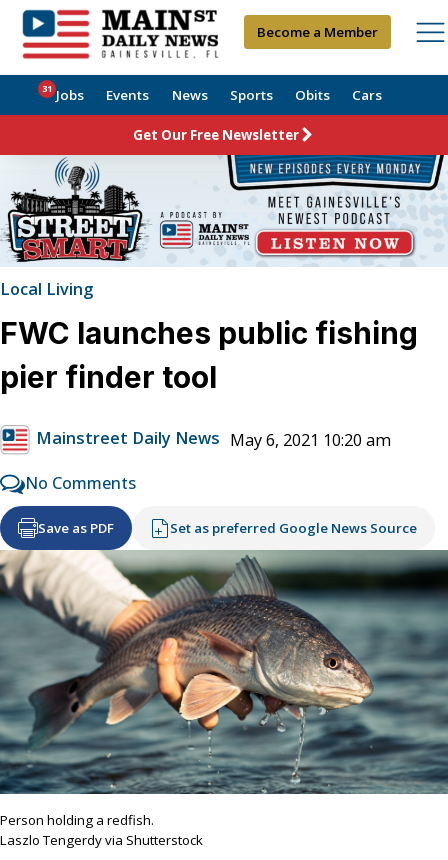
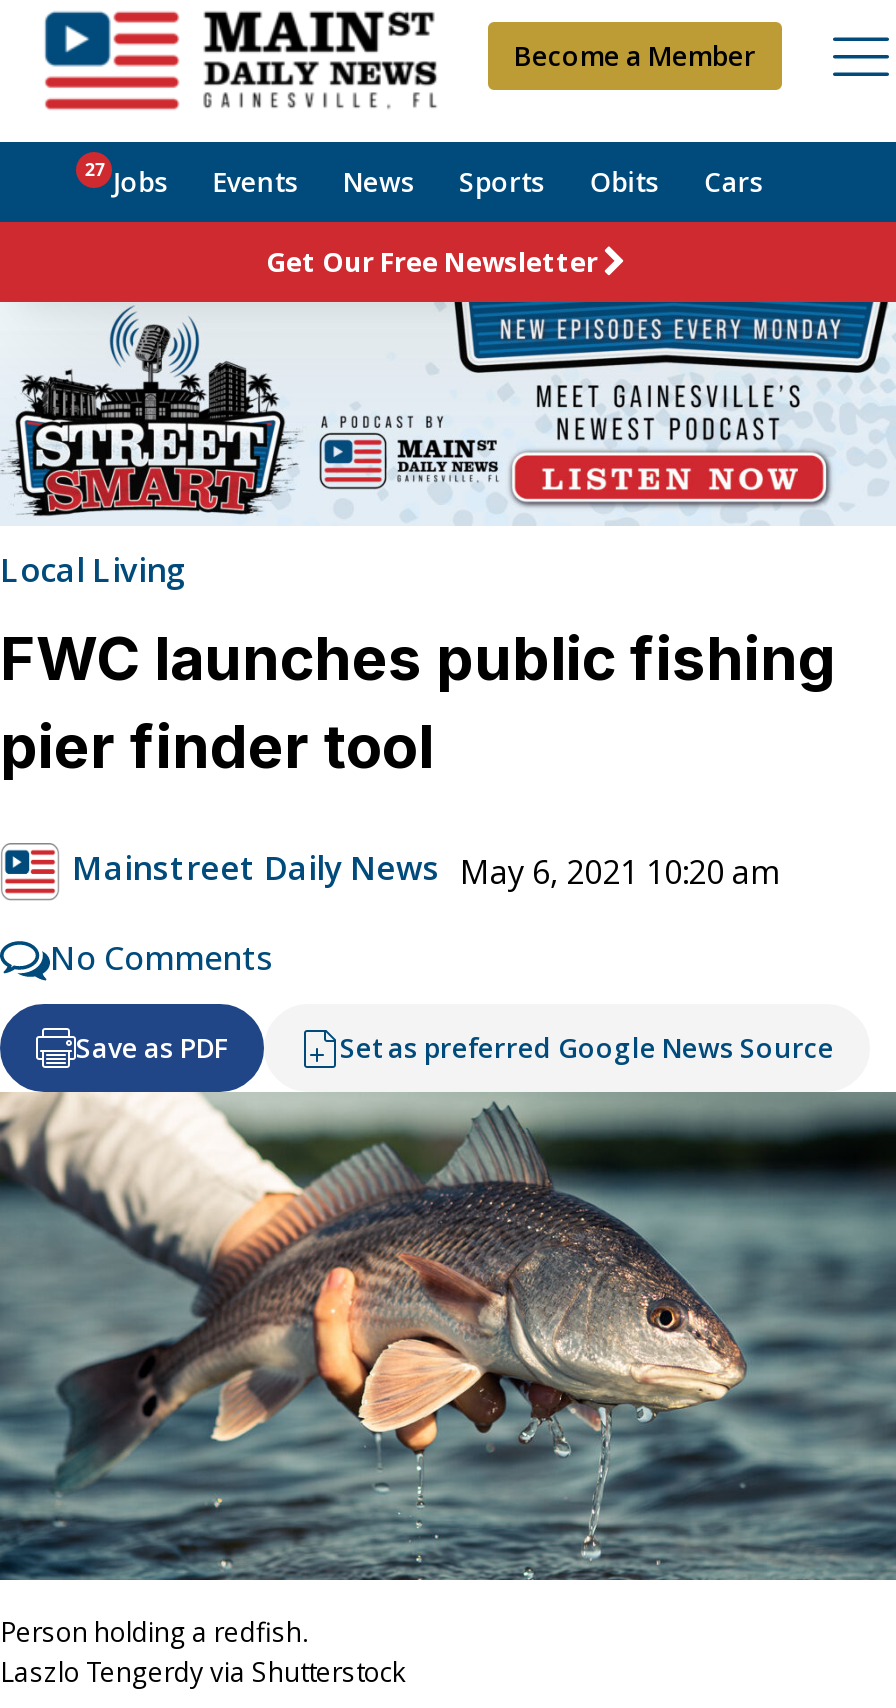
- 31 Jobs Events News Sports Obits Cars
+ 27 Jobs Events News Sports Obits Cars
